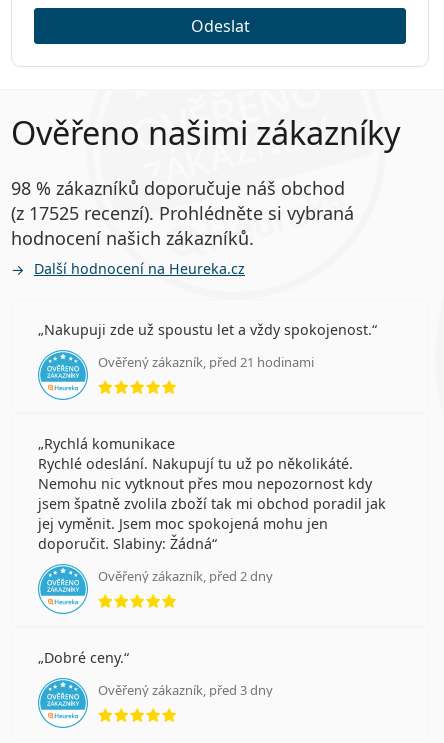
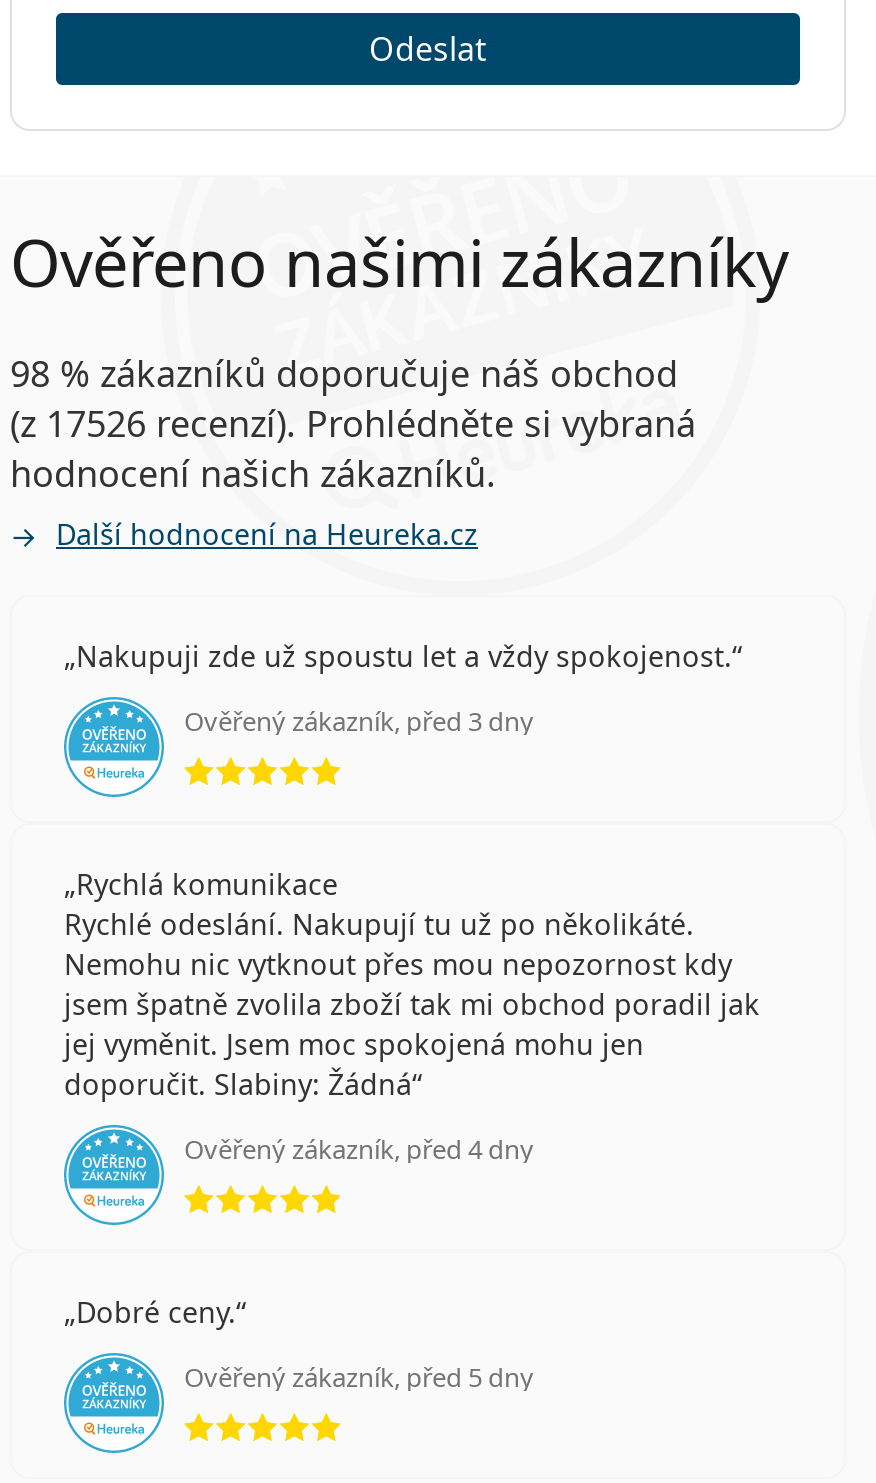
- (z 17525 recenzí). Prohlédněte si vybraná
+ (z 17526 recenzí). Prohlédněte si vybraná

- Ověřený zákazník, před 21 hodinami

- Ověřený zákazník, před 2 dny
+ Ověřený zákazník, před 4 dny

+ Ověřený zákazník, před 5 dny

moved up: Ověřený zákazník, před 3 dny
